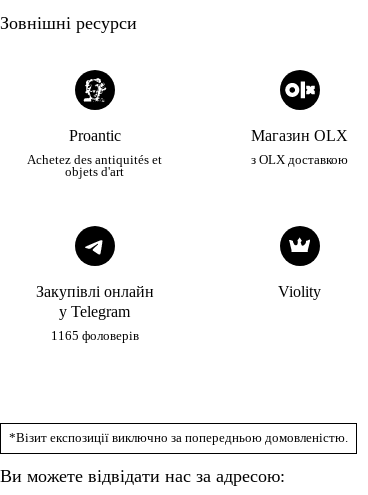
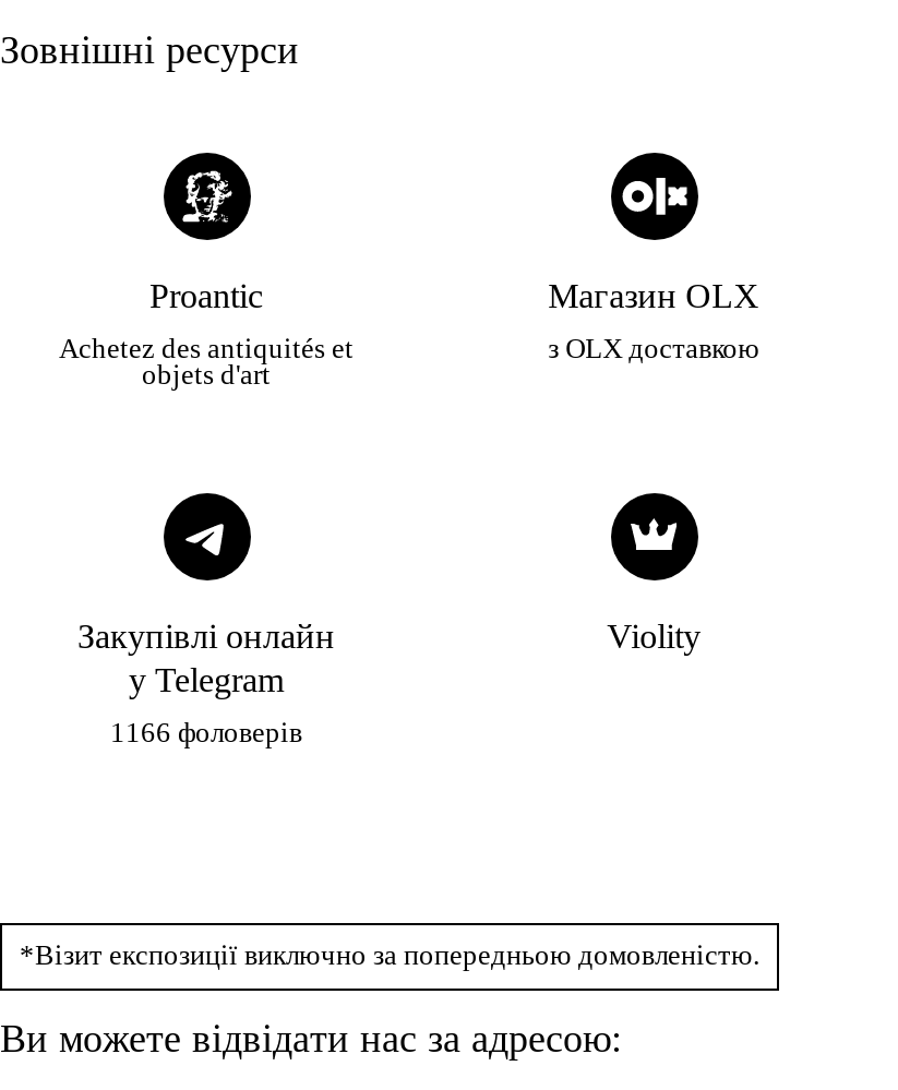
- 1165 фоловерів
+ 1166 фоловерів
